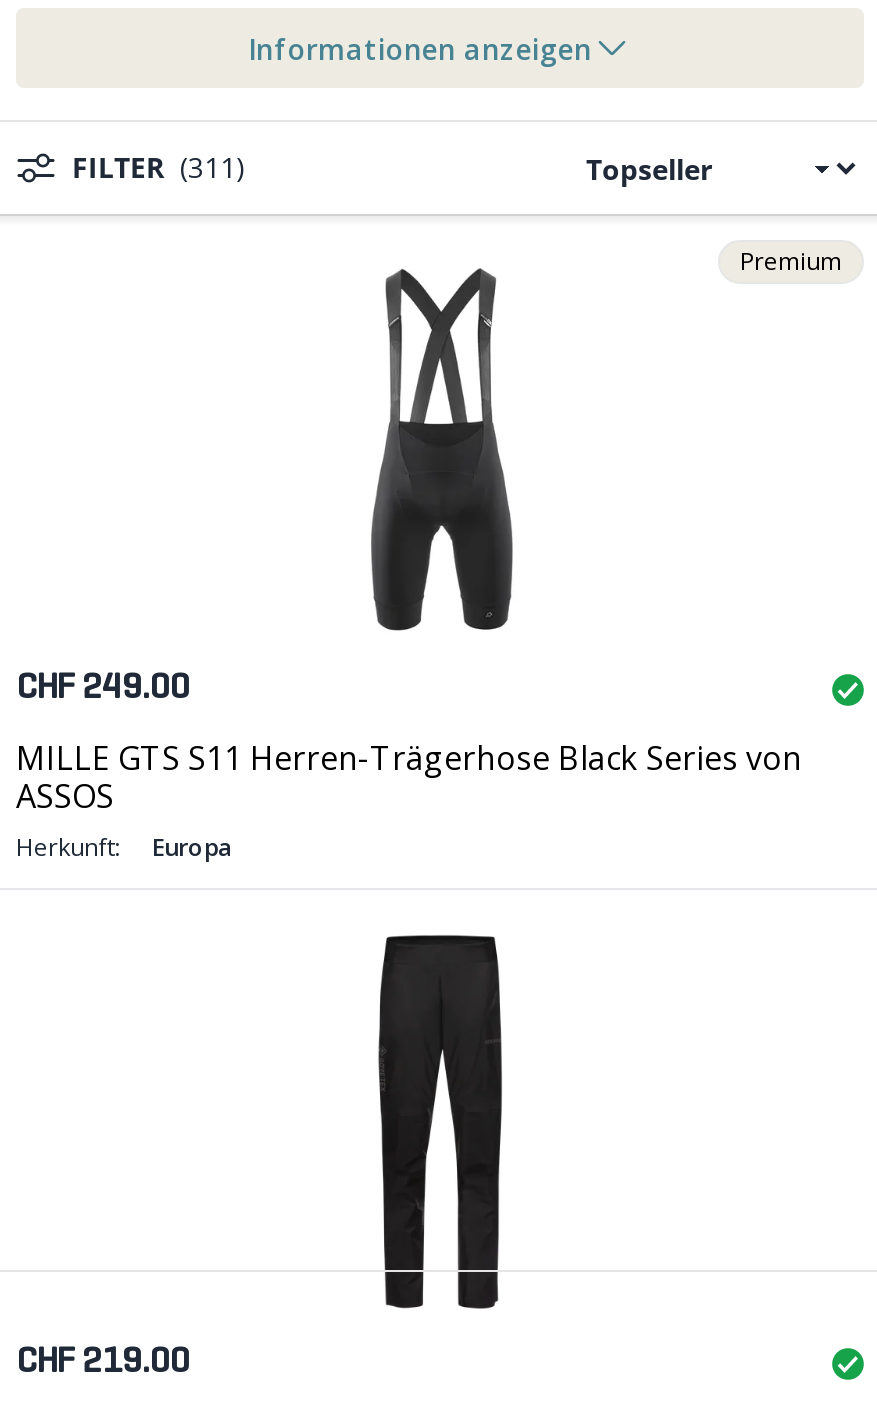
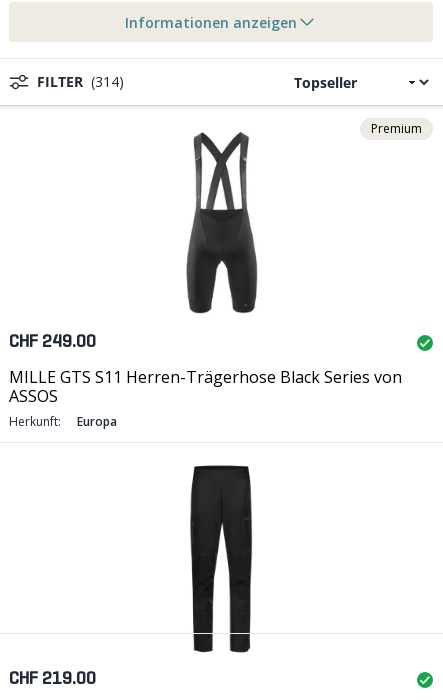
- FILTER (311)
+ FILTER (314)
